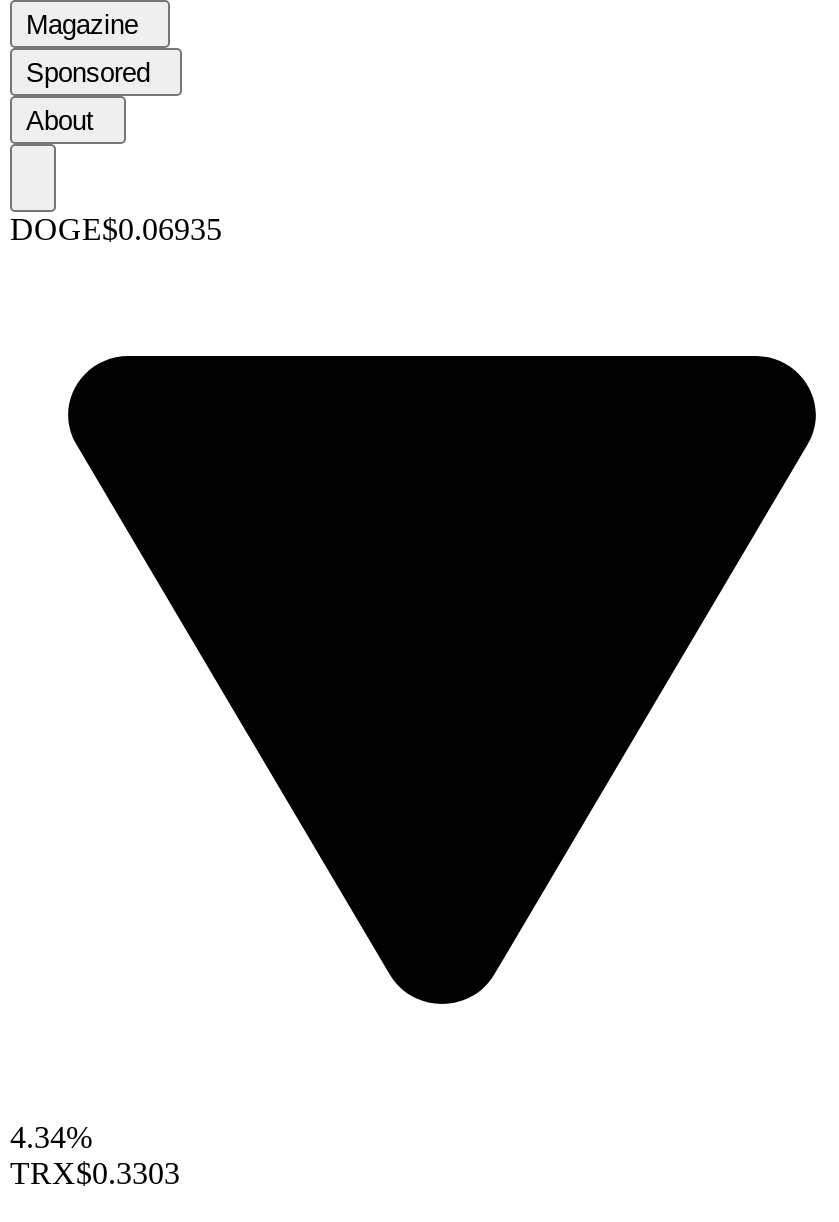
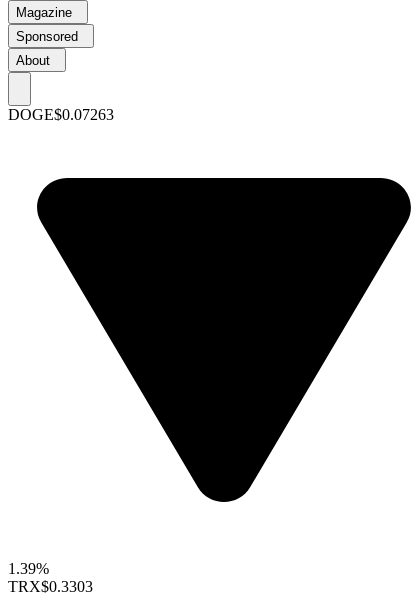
- DOGE$0.06935
+ DOGE$0.07263

- 4.34%
+ 1.39%
